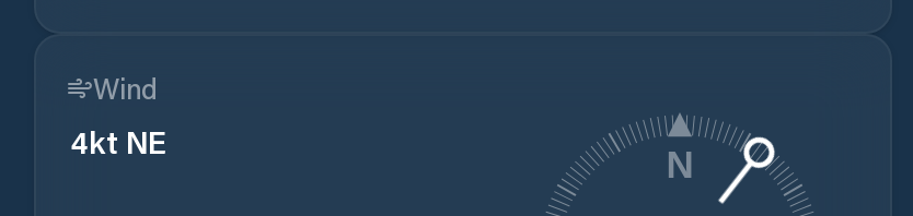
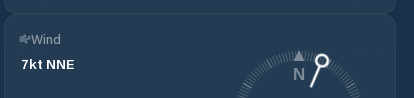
- 4kt NE
+ 7kt NNE

- [image]
+ [image]
